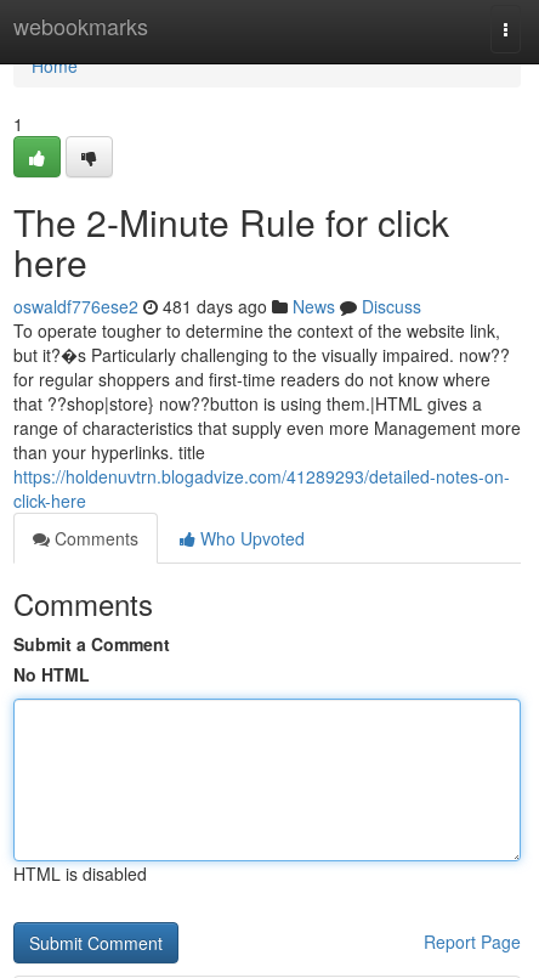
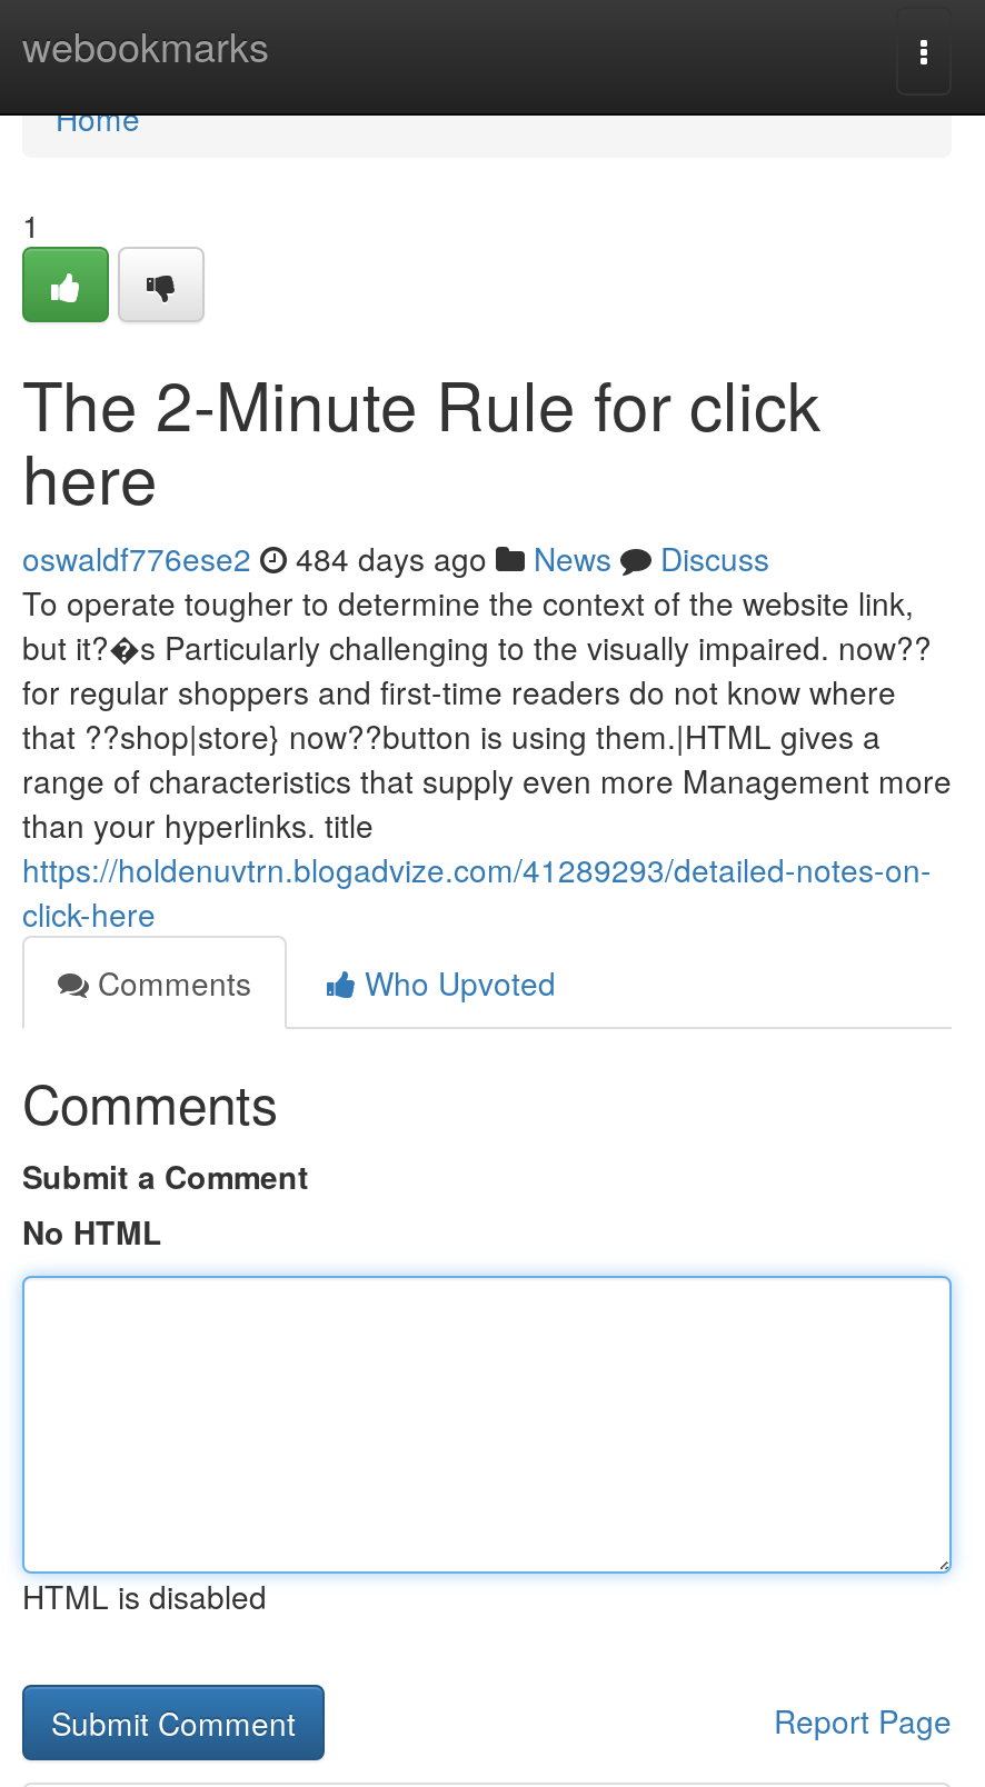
- oswaldf776ese2 481 days ago News Discuss
+ oswaldf776ese2 484 days ago News Discuss
